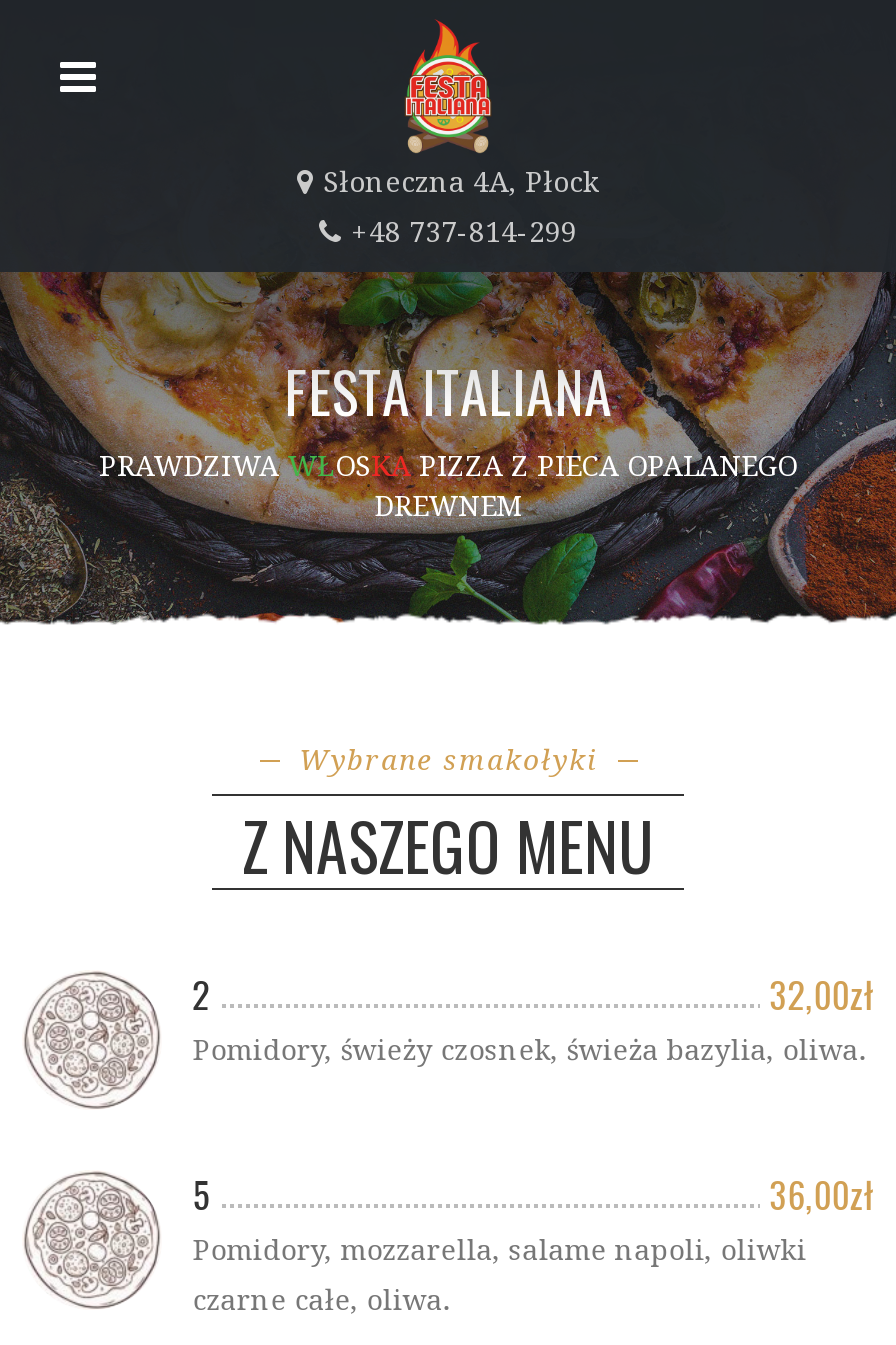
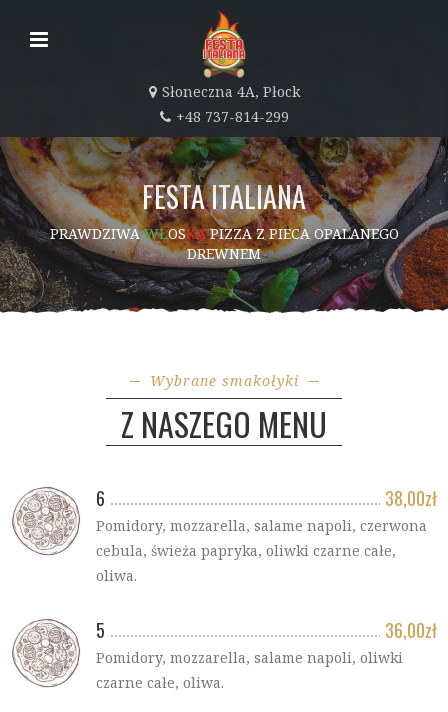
- 32,00zł
- 2
- Pomidory, świeży czosnek, świeża bazylia, oliwa.
+ 38,00zł
+ 6
+ Pomidory, mozzarella, salame napoli, czerwona
+ cebula, świeża papryka, oliwki czarne całe,
+ oliwa.
